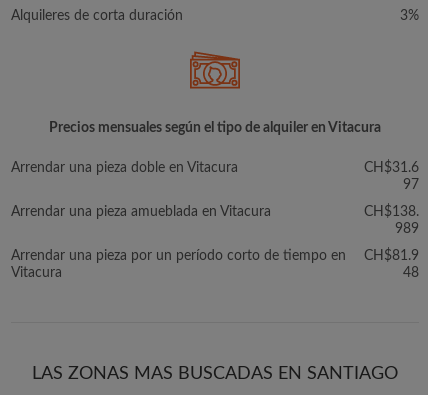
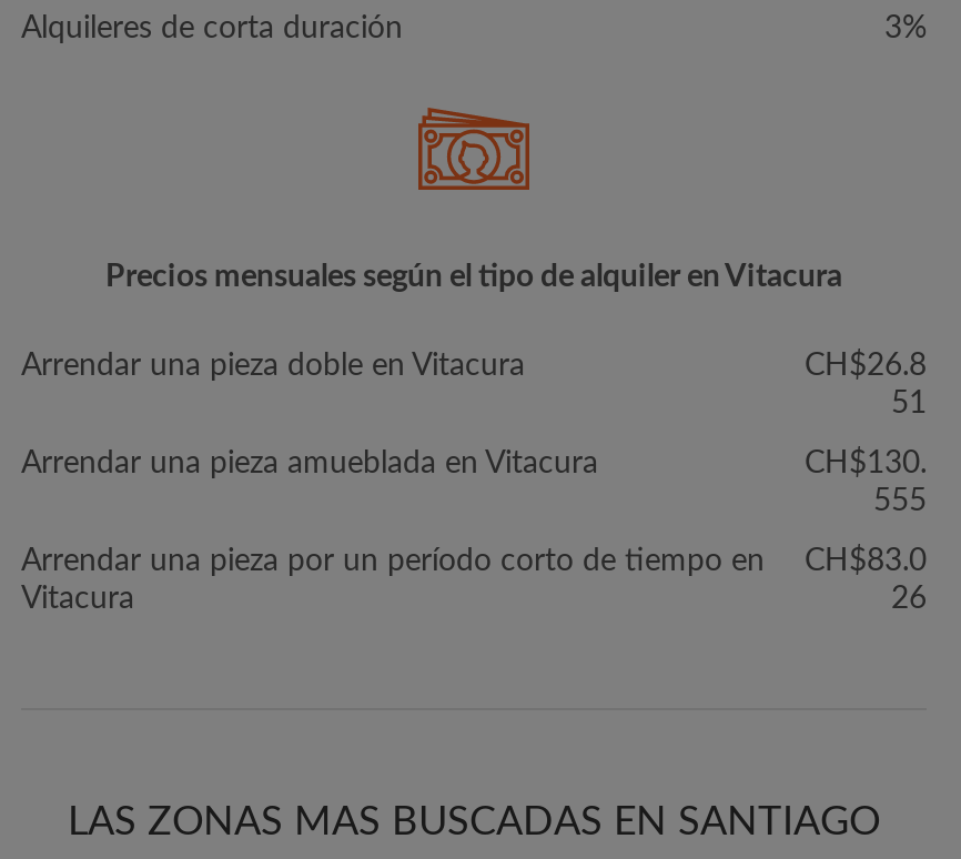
- CH$31.6
- 97
+ CH$26.8
+ 51

- CH$138.
- 989
+ CH$130.
+ 555

- CH$81.9
- 48
+ CH$83.0
+ 26
